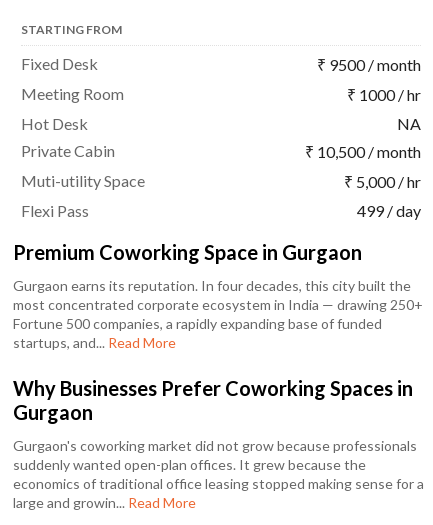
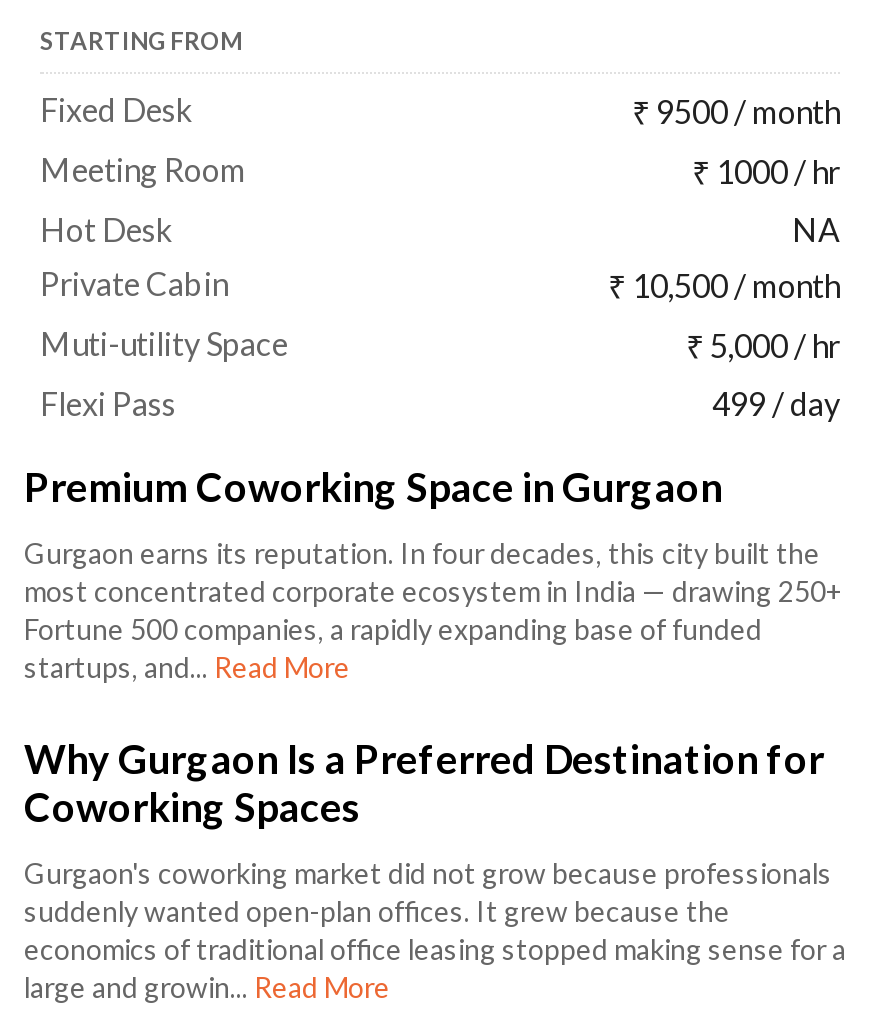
- Why Businesses Prefer Coworking Spaces in
- Gurgaon
+ Why Gurgaon Is a Preferred Destination for
+ Coworking Spaces
